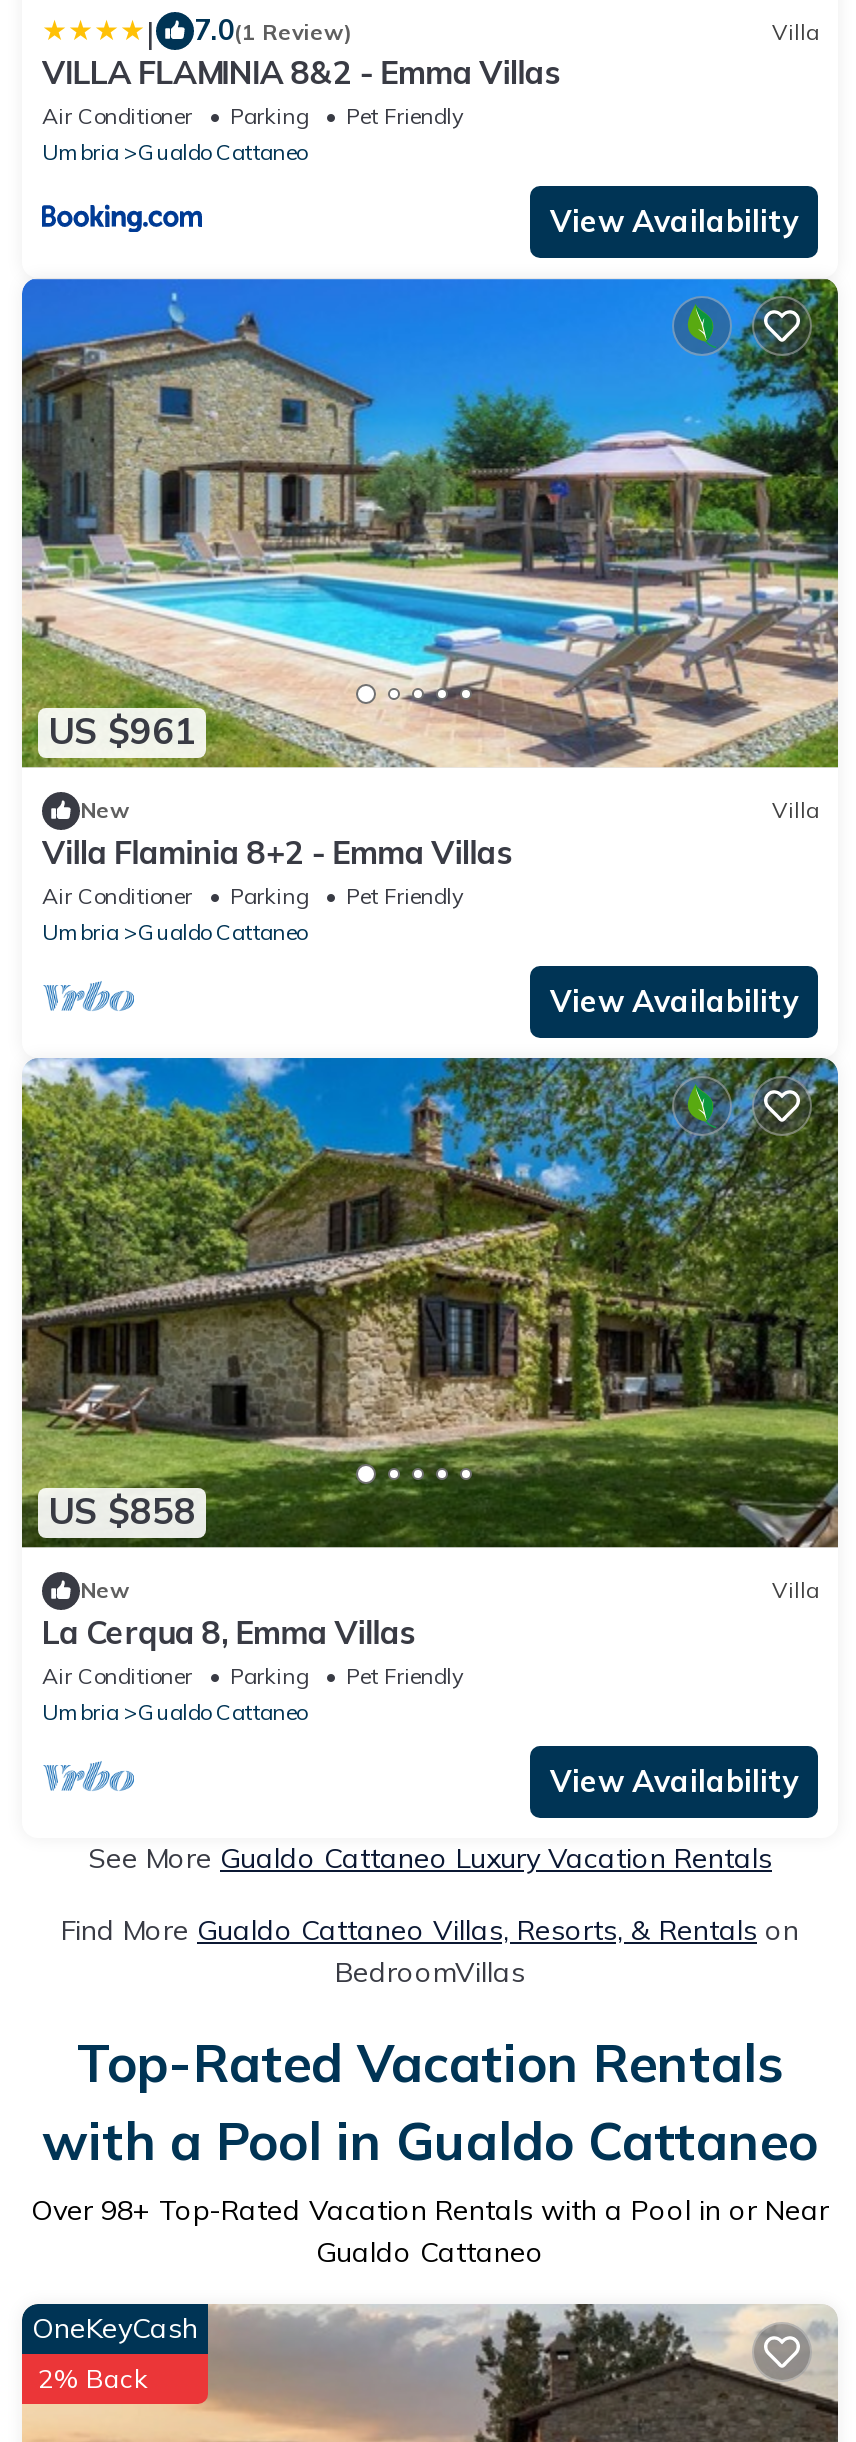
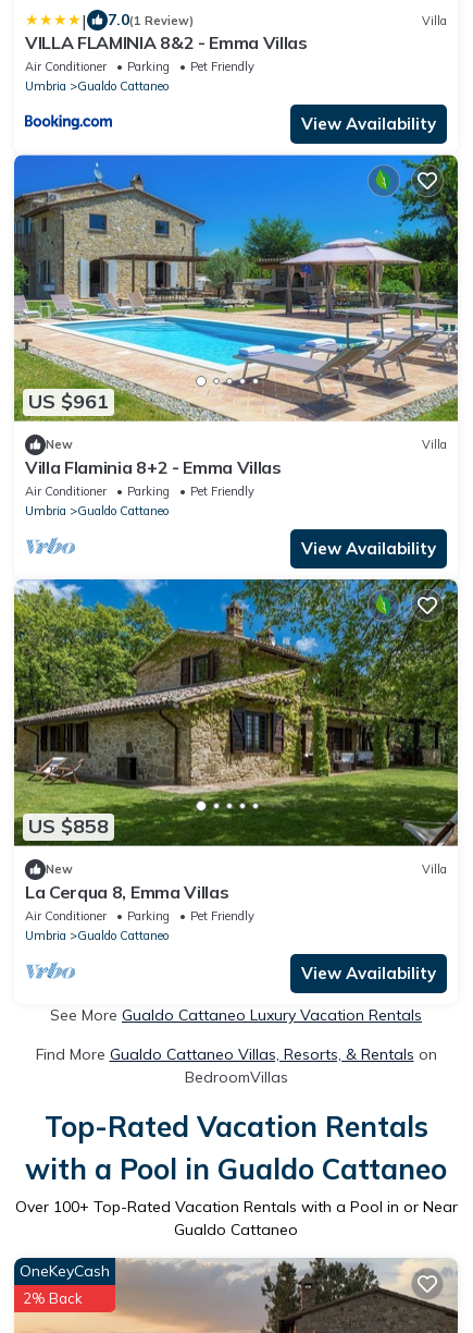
- Over 98+ Top-Rated Vacation Rentals with a Pool in or Near
+ Over 100+ Top-Rated Vacation Rentals with a Pool in or Near
